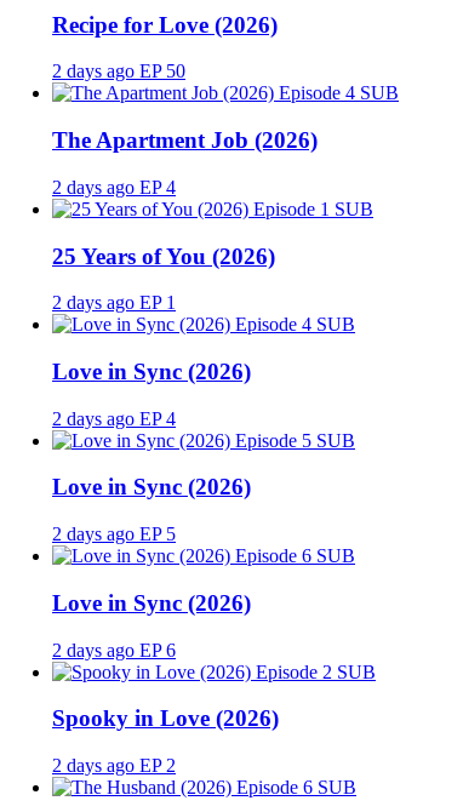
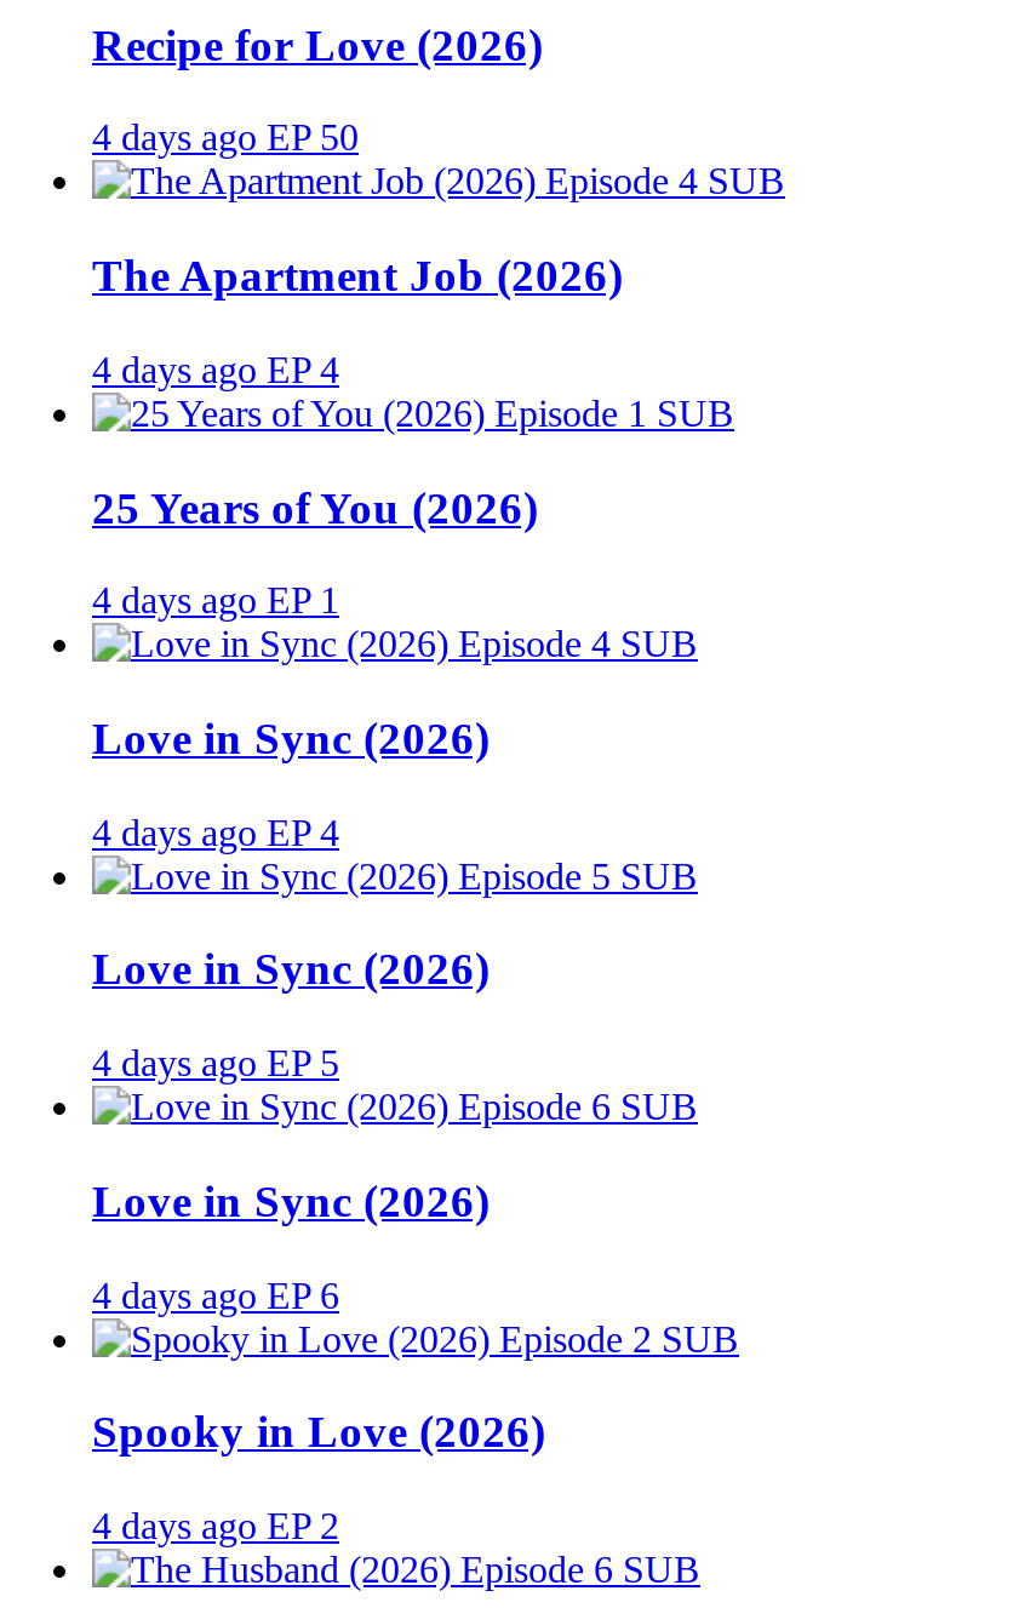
- 2 days ago EP 50
+ 4 days ago EP 50

- 2 days ago EP 4
+ 4 days ago EP 4

- 2 days ago EP 1
+ 4 days ago EP 1

- 2 days ago EP 4
+ 4 days ago EP 4

- 2 days ago EP 5
+ 4 days ago EP 5

- 2 days ago EP 6
+ 4 days ago EP 6

- 2 days ago EP 2
+ 4 days ago EP 2
